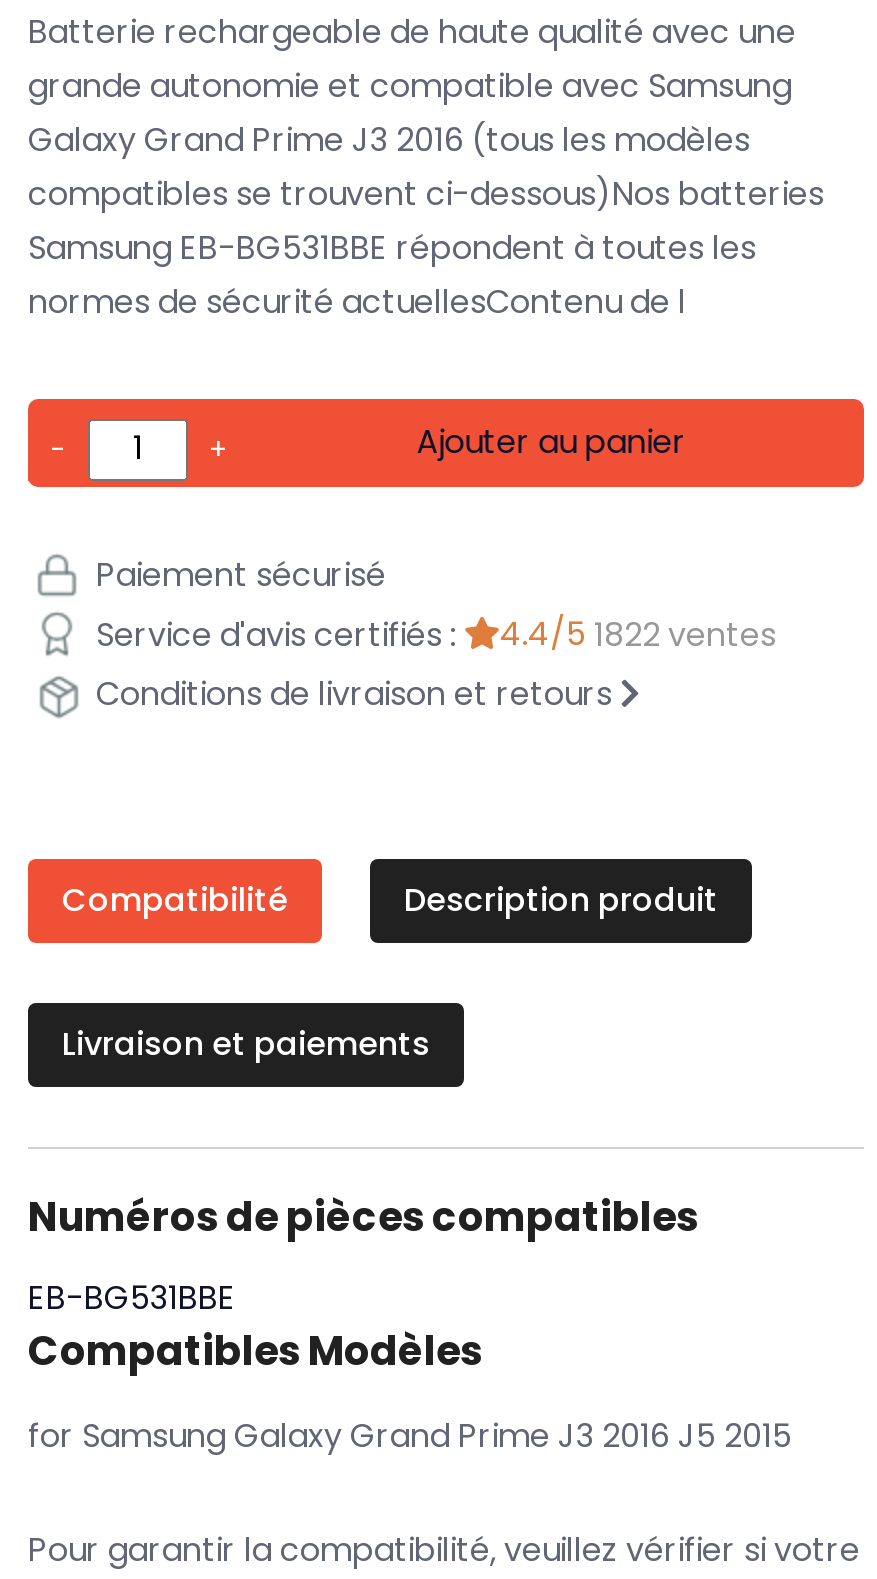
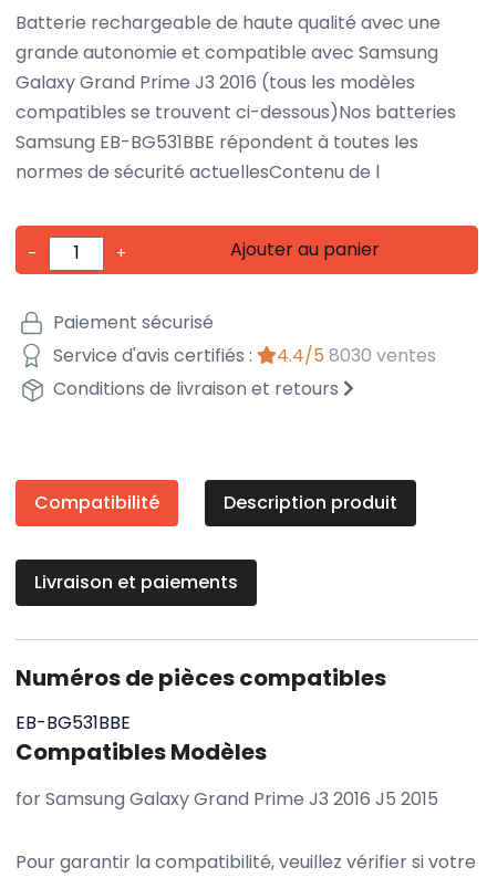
- Service d'avis certifiés : 4.4/5 1822 ventes
+ Service d'avis certifiés : 4.4/5 8030 ventes
